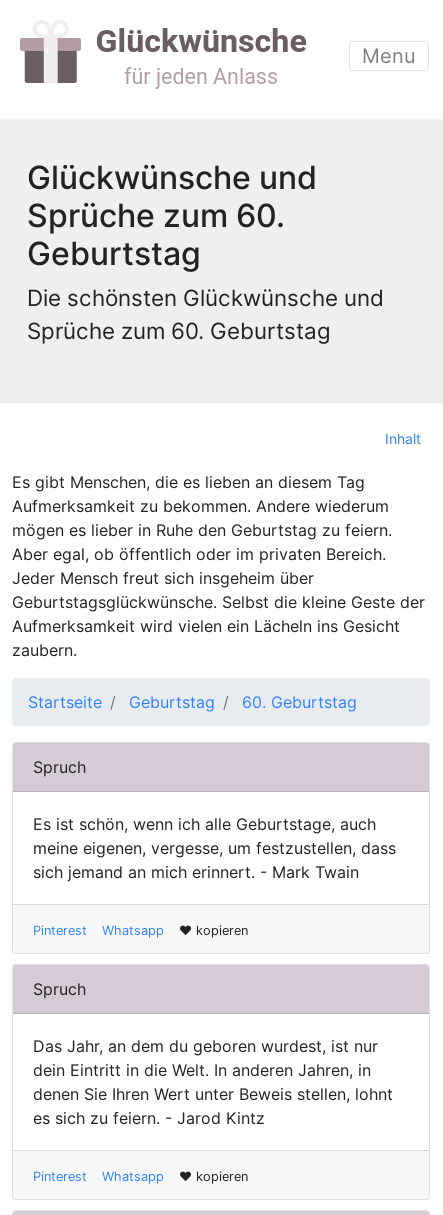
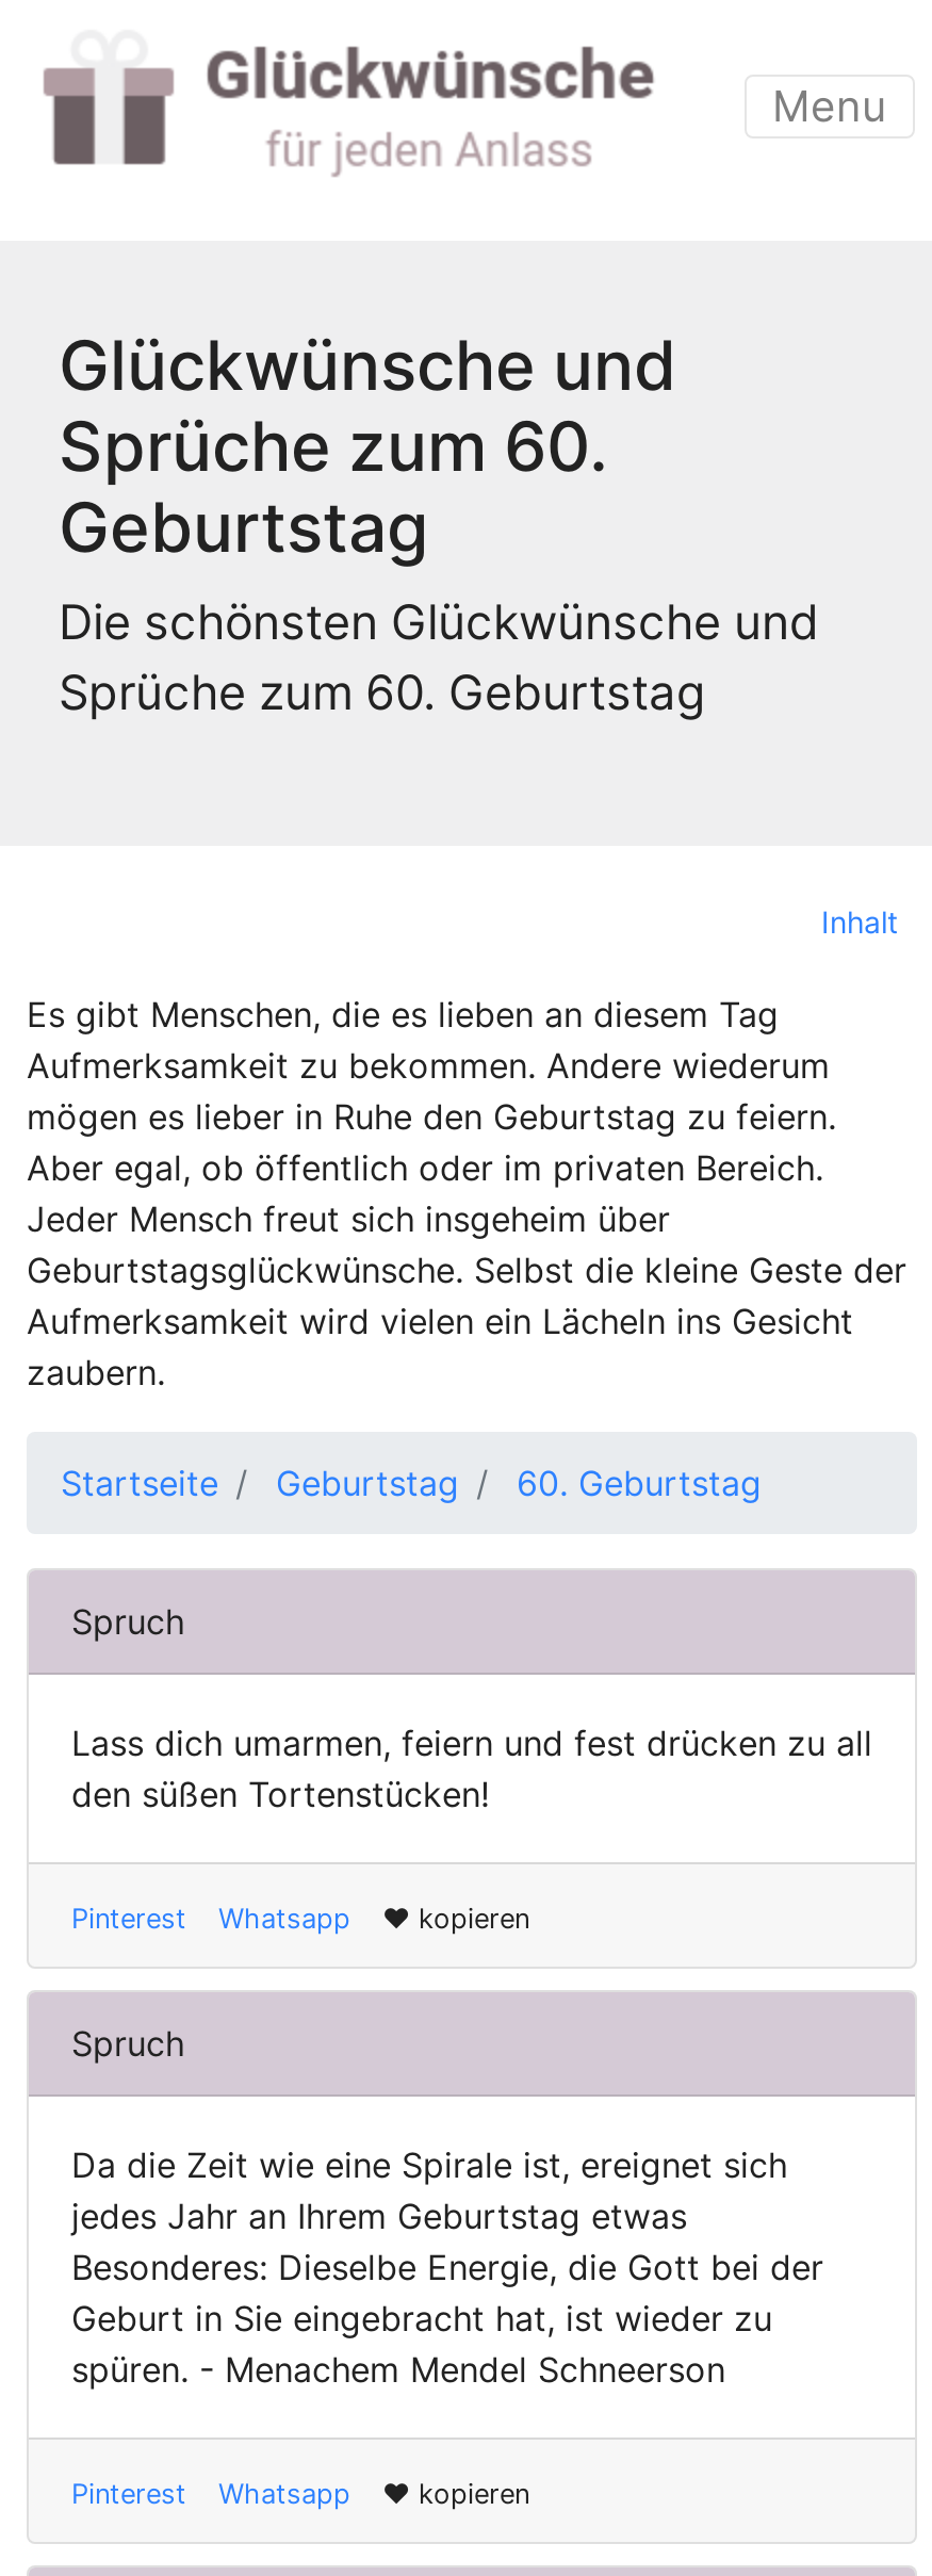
- Es ist schön, wenn ich alle Geburtstage, auch
- meine eigenen, vergesse, um festzustellen, dass
- sich jemand an mich erinnert. - Mark Twain
+ Lass dich umarmen, feiern und fest drücken zu all
+ den süßen Tortenstücken!

moved up: Pinterest | Whatsapp | Spruch

- Das Jahr, an dem du geboren wurdest, ist nur
- dein Eintritt in die Welt. In anderen Jahren, in
- denen Sie Ihren Wert unter Beweis stellen, lohnt
- es sich zu feiern. - Jarod Kintz
+ Da die Zeit wie eine Spirale ist, ereignet sich
+ jedes Jahr an Ihrem Geburtstag etwas
+ Besonderes: Dieselbe Energie, die Gott bei der
+ Geburt in Sie eingebracht hat, ist wieder zu
+ spüren. - Menachem Mendel Schneerson
